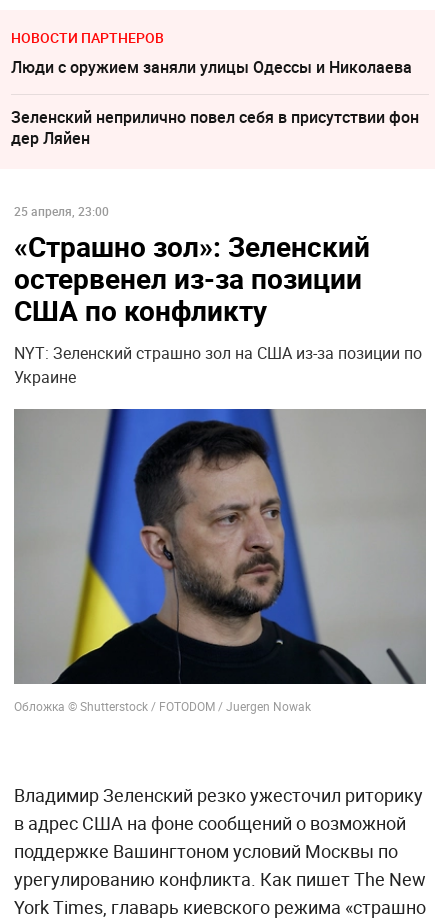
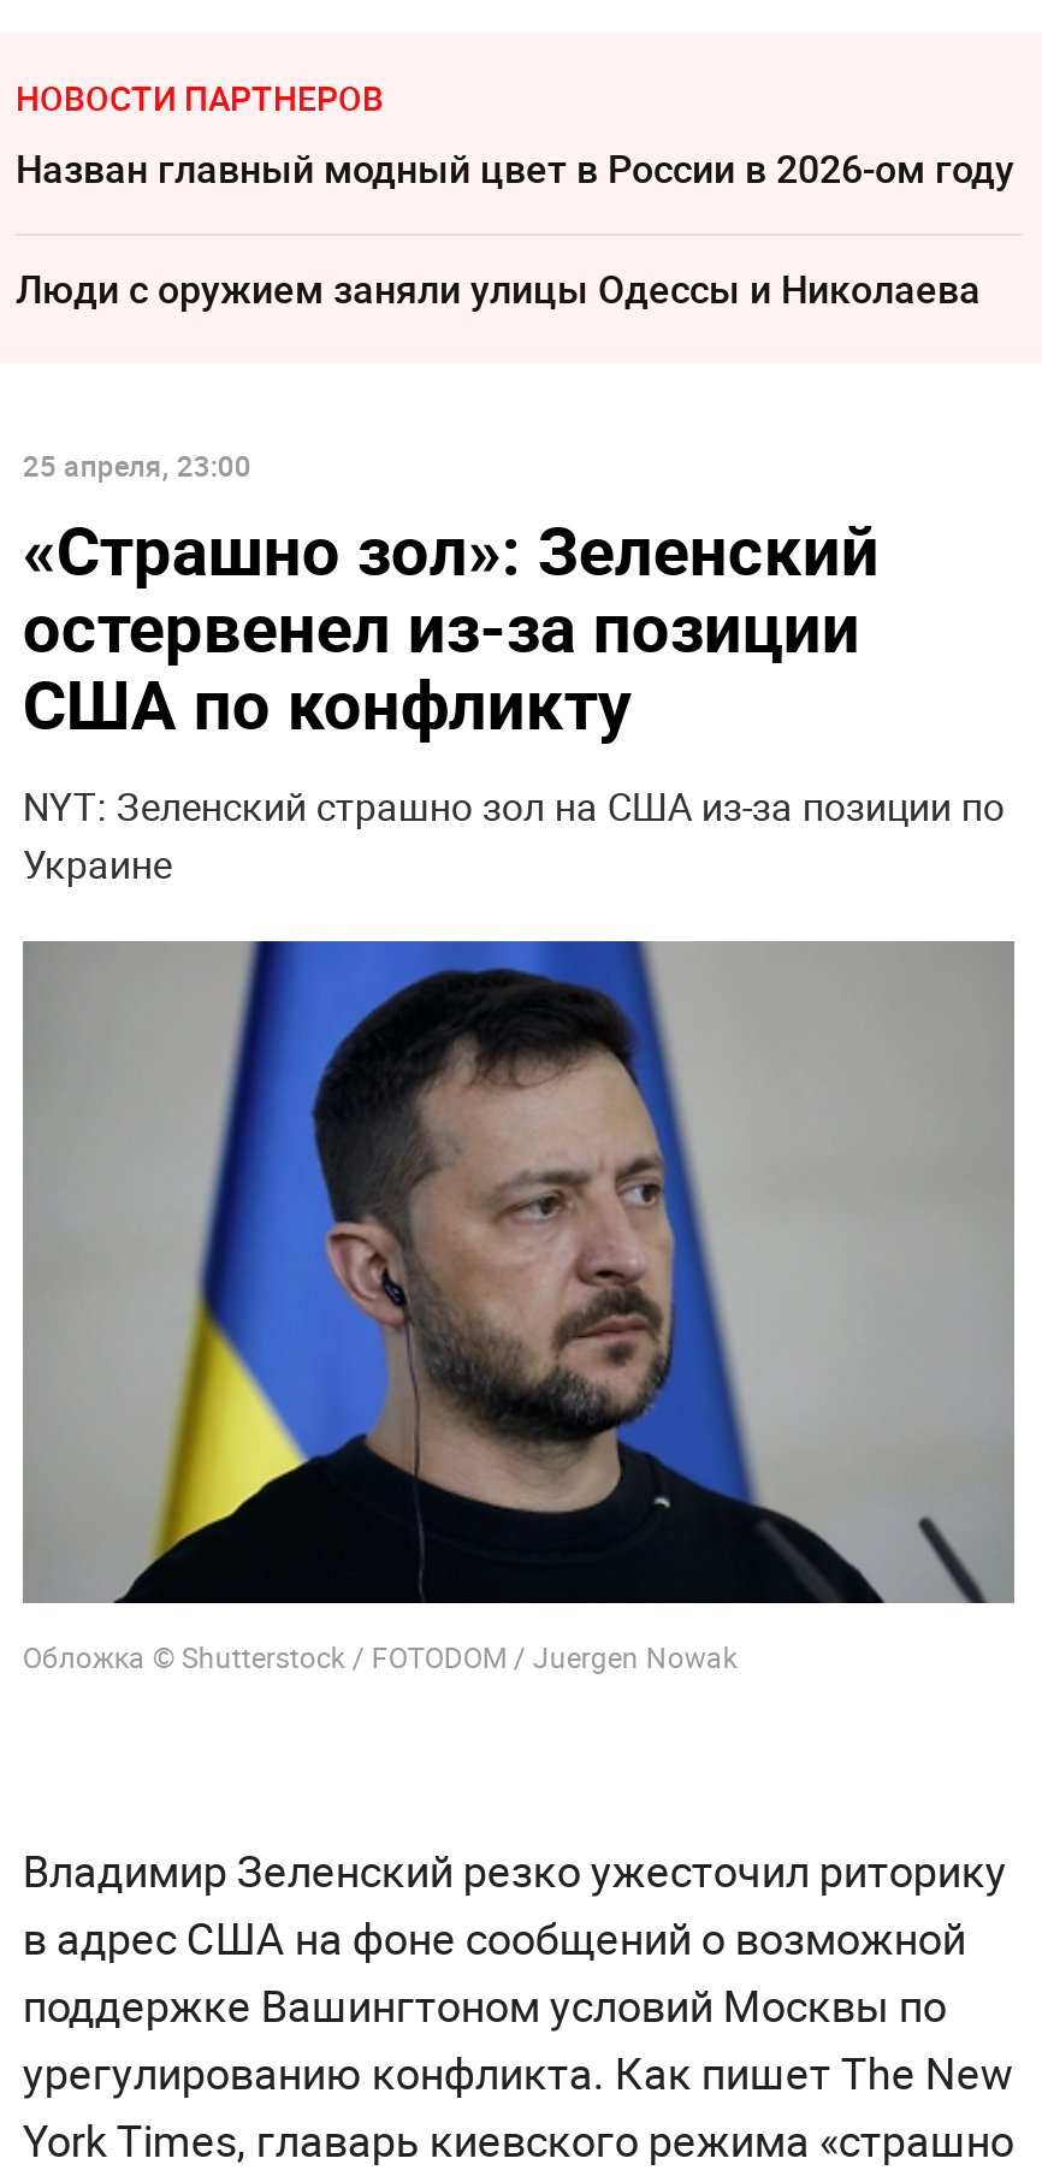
+ Назван главный модный цвет в России в 2026-ом году

moved down: Люди с оружием заняли улицы Одессы и Николаева

- Зеленский неприлично повел cебя в присутствии фон
- дер Ляйен
